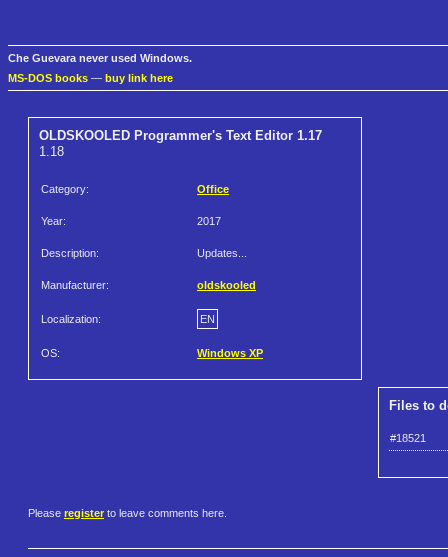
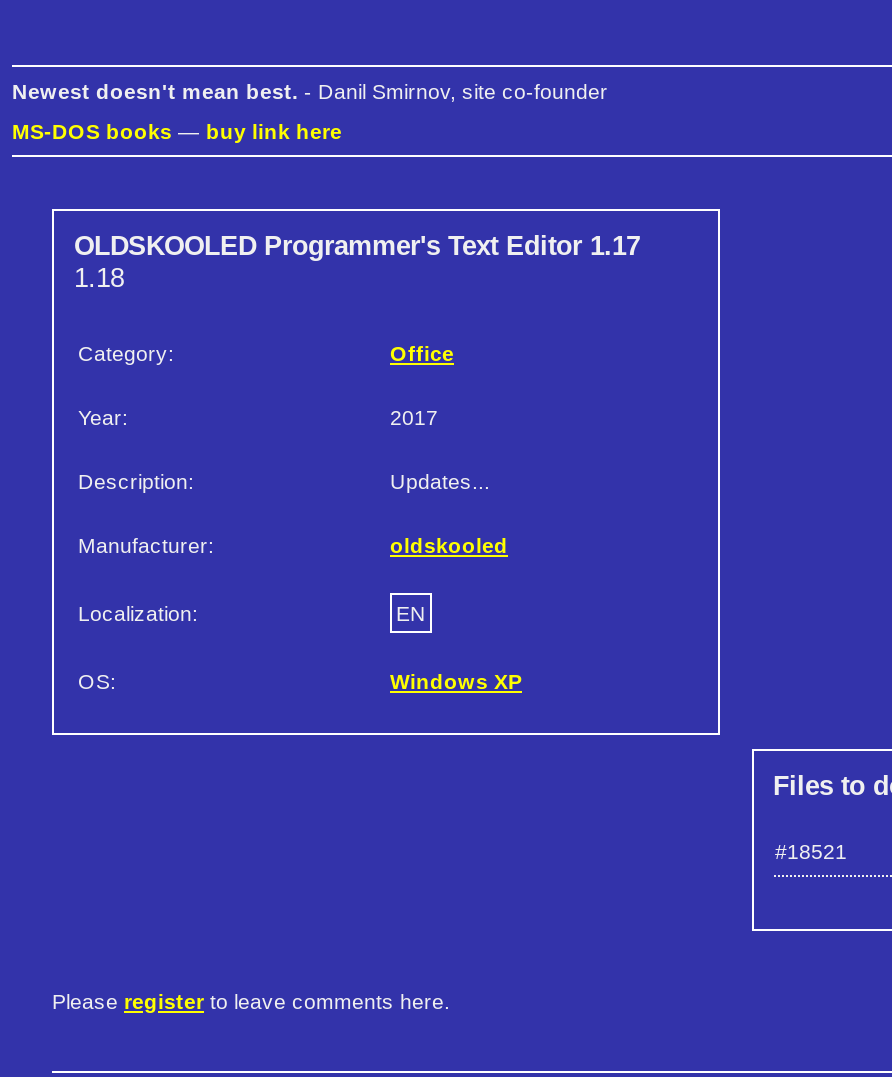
- Che Guevara never used Windows.
+ Newest doesn't mean best. - Danil Smirnov, site co-founder
